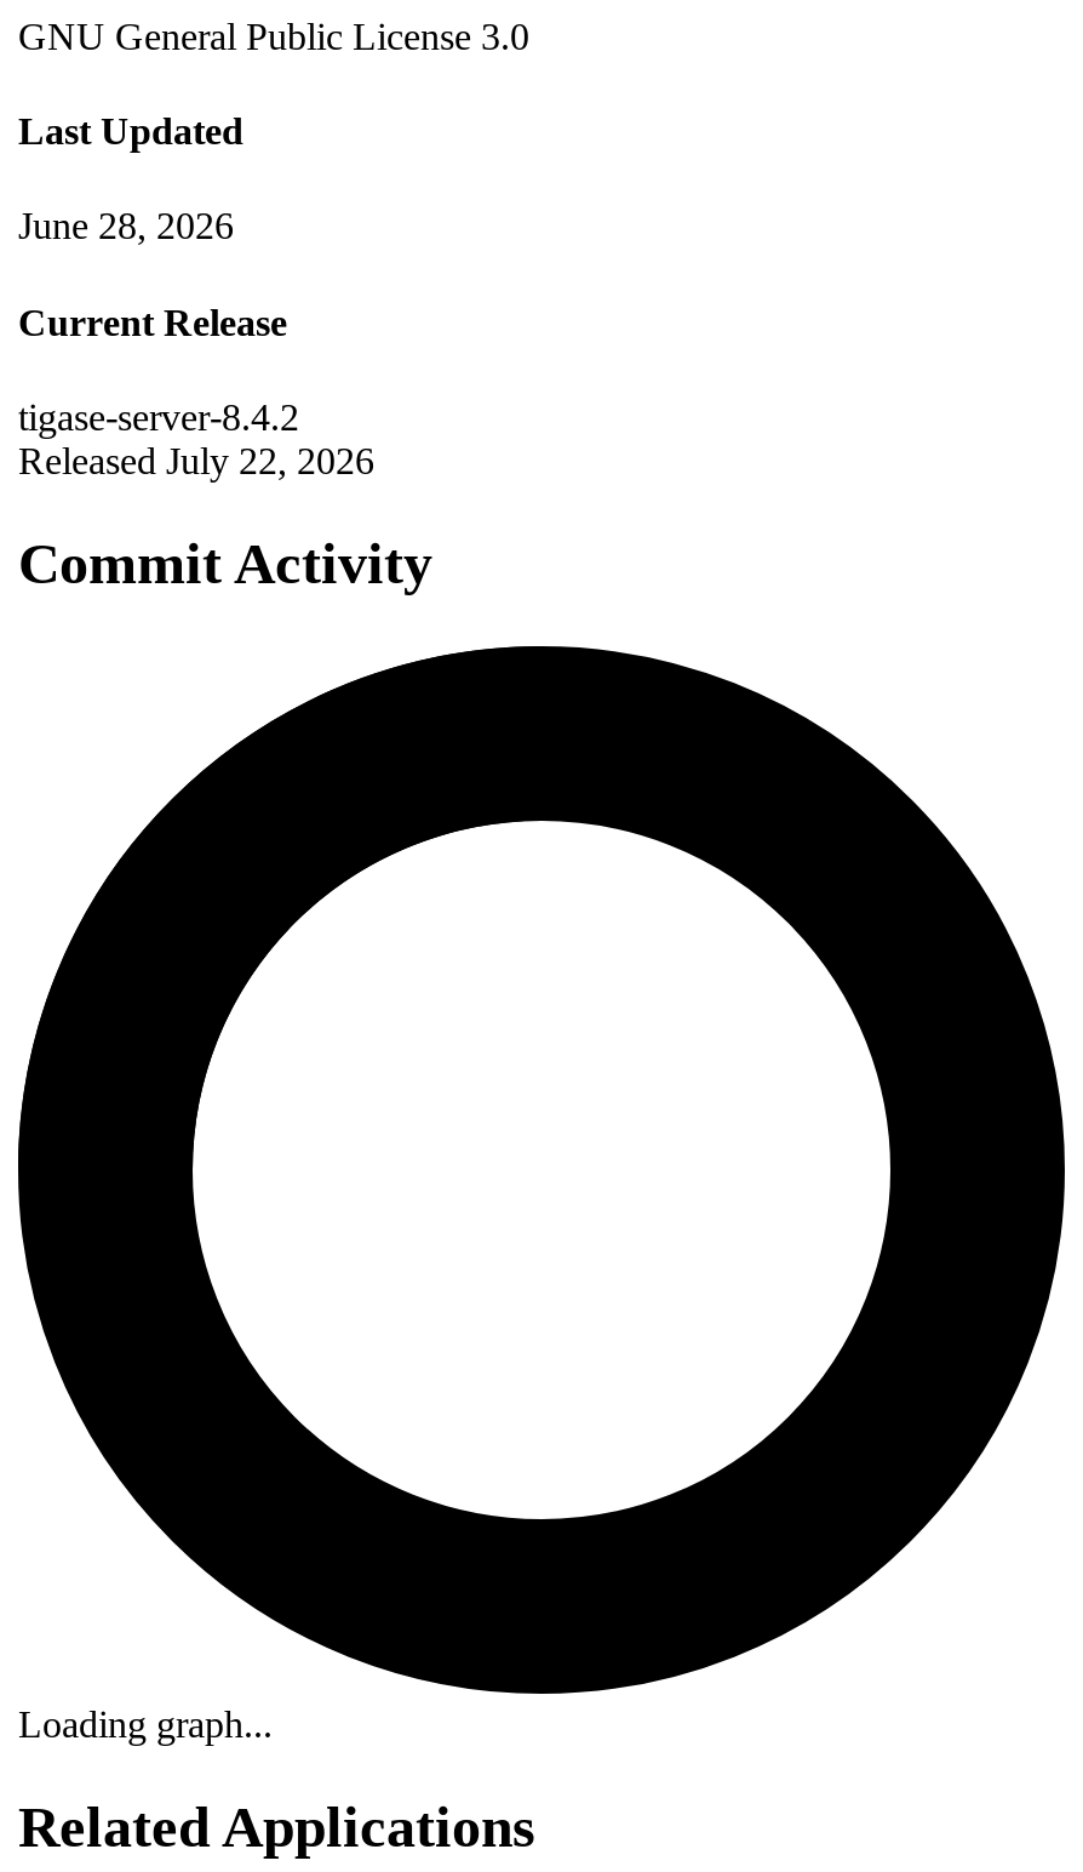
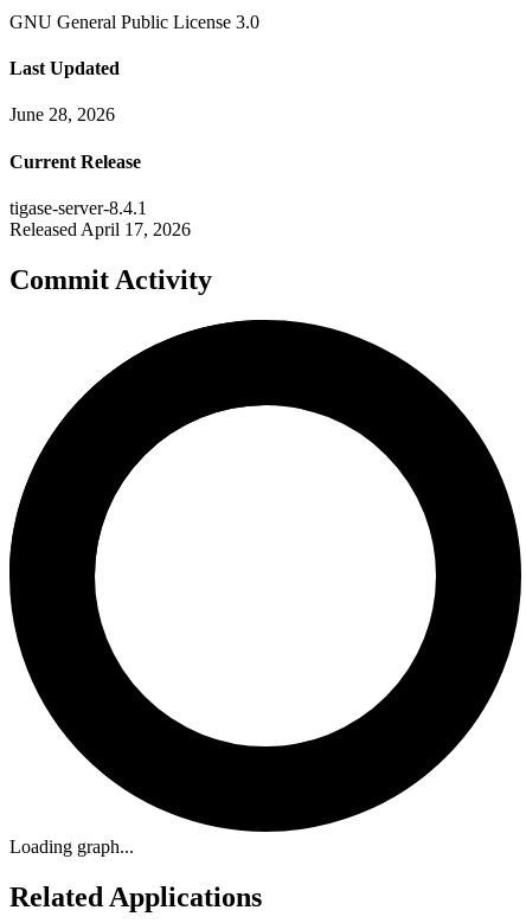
- tigase-server-8.4.2
- Released July 22, 2026
+ tigase-server-8.4.1
+ Released April 17, 2026
